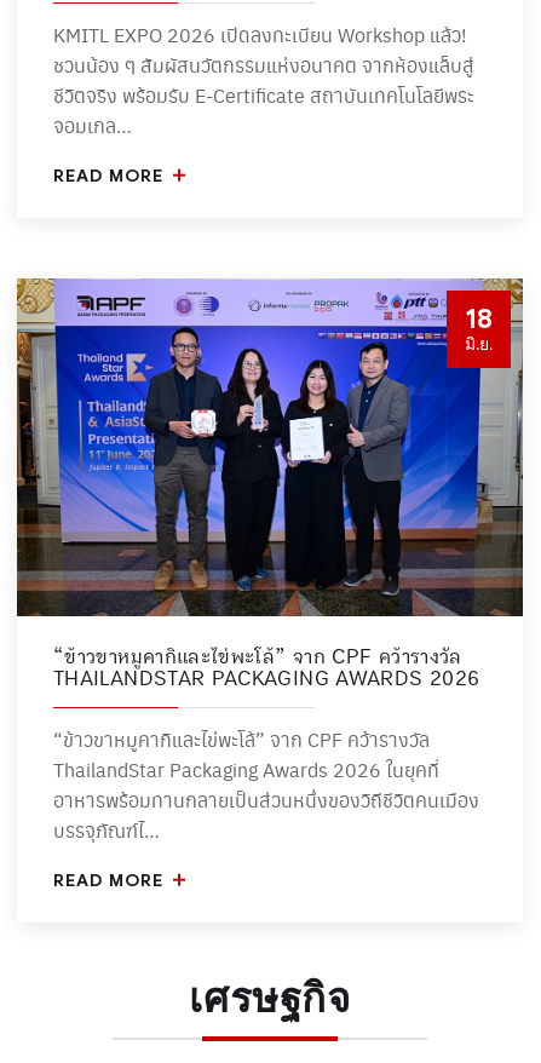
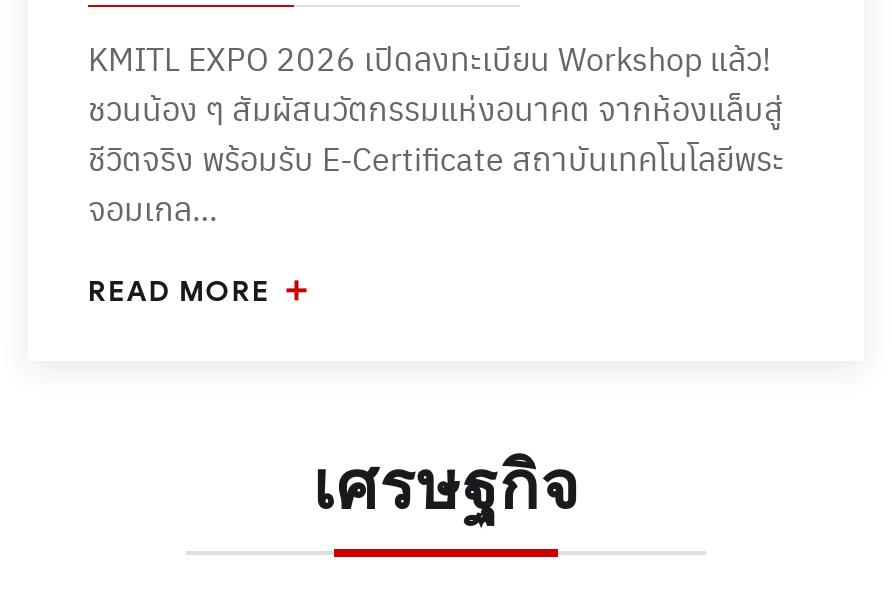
- [image]
- 18
- มิ.ย.

- “ข้าวขาหมูคากิและไข่พะโล้” จาก CPF คว้ารางวัล
- THAILANDSTAR PACKAGING AWARDS 2026
- “ข้าวขาหมูคากิและไข่พะโล้” จาก CPF คว้ารางวัล
- ThailandStar Packaging Awards 2026 ในยุคที่
- อาหารพร้อมทานกลายเป็นส่วนหนึ่งของวิถีชีวิตคนเมือง
- บรรจุภัณฑ์ไ…
- READ MORE
